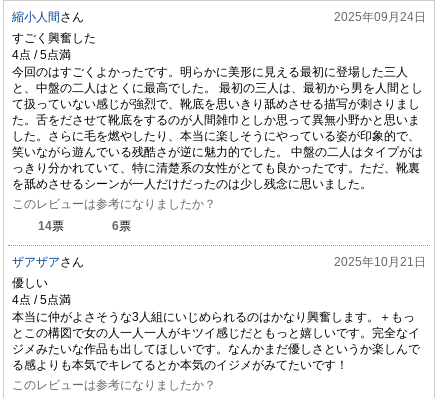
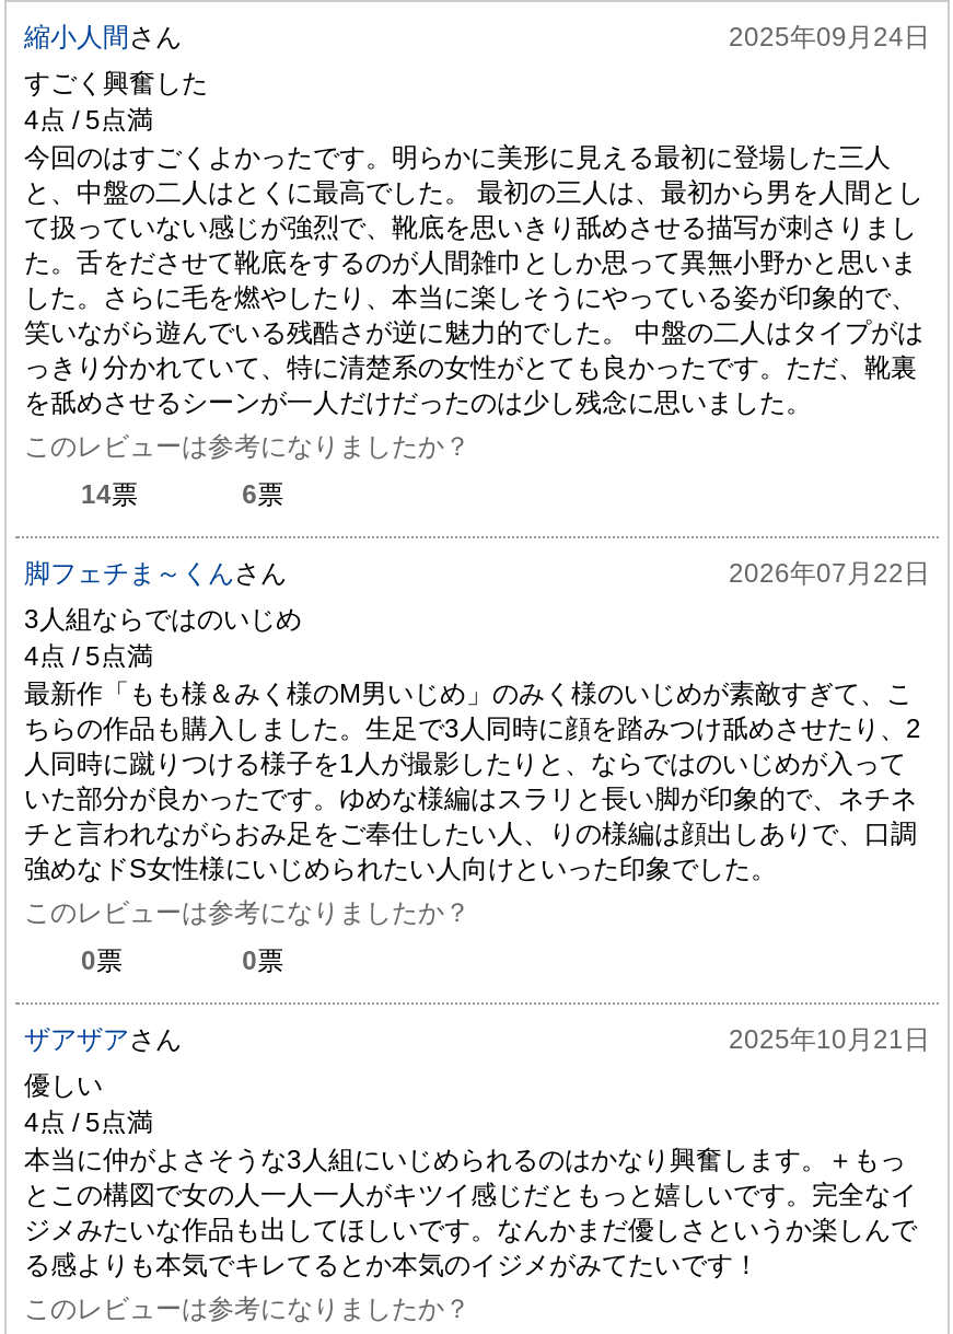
+ 脚フェチま～くんさん
+ 2026年07月22日
+ 3人組ならではのいじめ
+ 最新作「もも様＆みく様のM男いじめ」のみく様のいじめが素敵すぎて、こ
+ ちらの作品も購入しました。生足で3人同時に顔を踏みつけ舐めさせたり、2
+ 人同時に蹴りつける様子を1人が撮影したりと、ならではのいじめが入って
+ いた部分が良かったです。ゆめな様編はスラリと長い脚が印象的で、ネチネ
+ チと言われながらおみ足をご奉仕したい人、りの様編は顔出しありで、口調
+ 強めなドS女性様にいじめられたい人向けといった印象でした。
+ このレビューは参考になりましたか？
+ 0票
+ 0票
